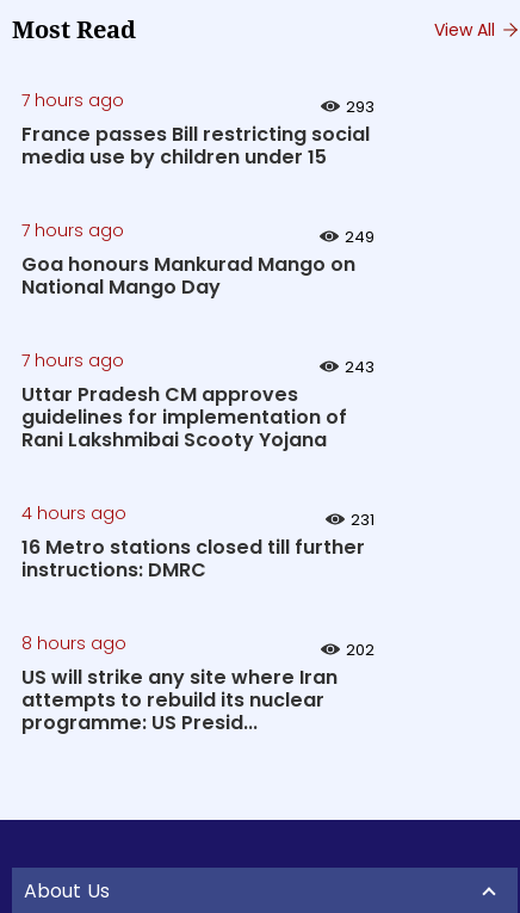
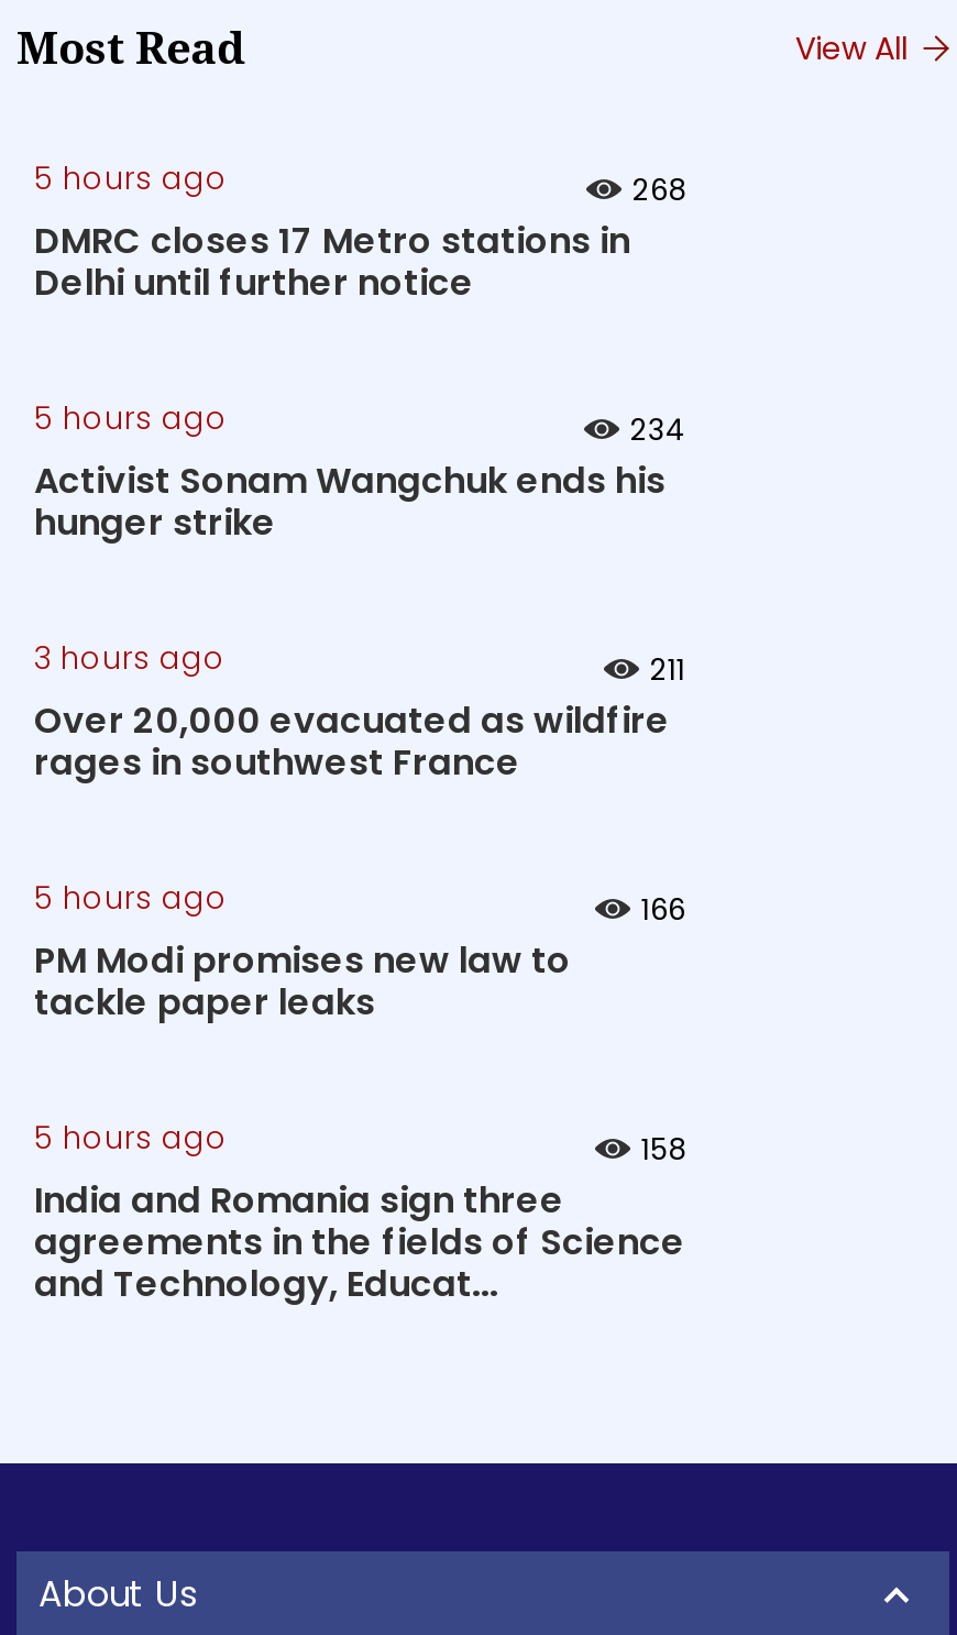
- 7 hours ago
- 293
- France passes Bill restricting social
- media use by children under 15
+ 5 hours ago
+ 268
+ DMRC closes 17 Metro stations in
+ Delhi until further notice

- 7 hours ago
- 249
- Goa honours Mankurad Mango on
- National Mango Day
+ 5 hours ago
+ 234
+ Activist Sonam Wangchuk ends his
+ hunger strike

- 7 hours ago
- 243
- Uttar Pradesh CM approves
- guidelines for implementation of
- Rani Lakshmibai Scooty Yojana
+ 3 hours ago
+ 211
+ Over 20,000 evacuated as wildfire
+ rages in southwest France

- 4 hours ago
- 231
- 16 Metro stations closed till further
- instructions: DMRC
+ 5 hours ago
+ 166
+ PM Modi promises new law to
+ tackle paper leaks

- 8 hours ago
- 202
- US will strike any site where Iran
- attempts to rebuild its nuclear
- programme: US Presid...
+ 5 hours ago
+ 158
+ India and Romania sign three
+ agreements in the fields of Science
+ and Technology, Educat...
